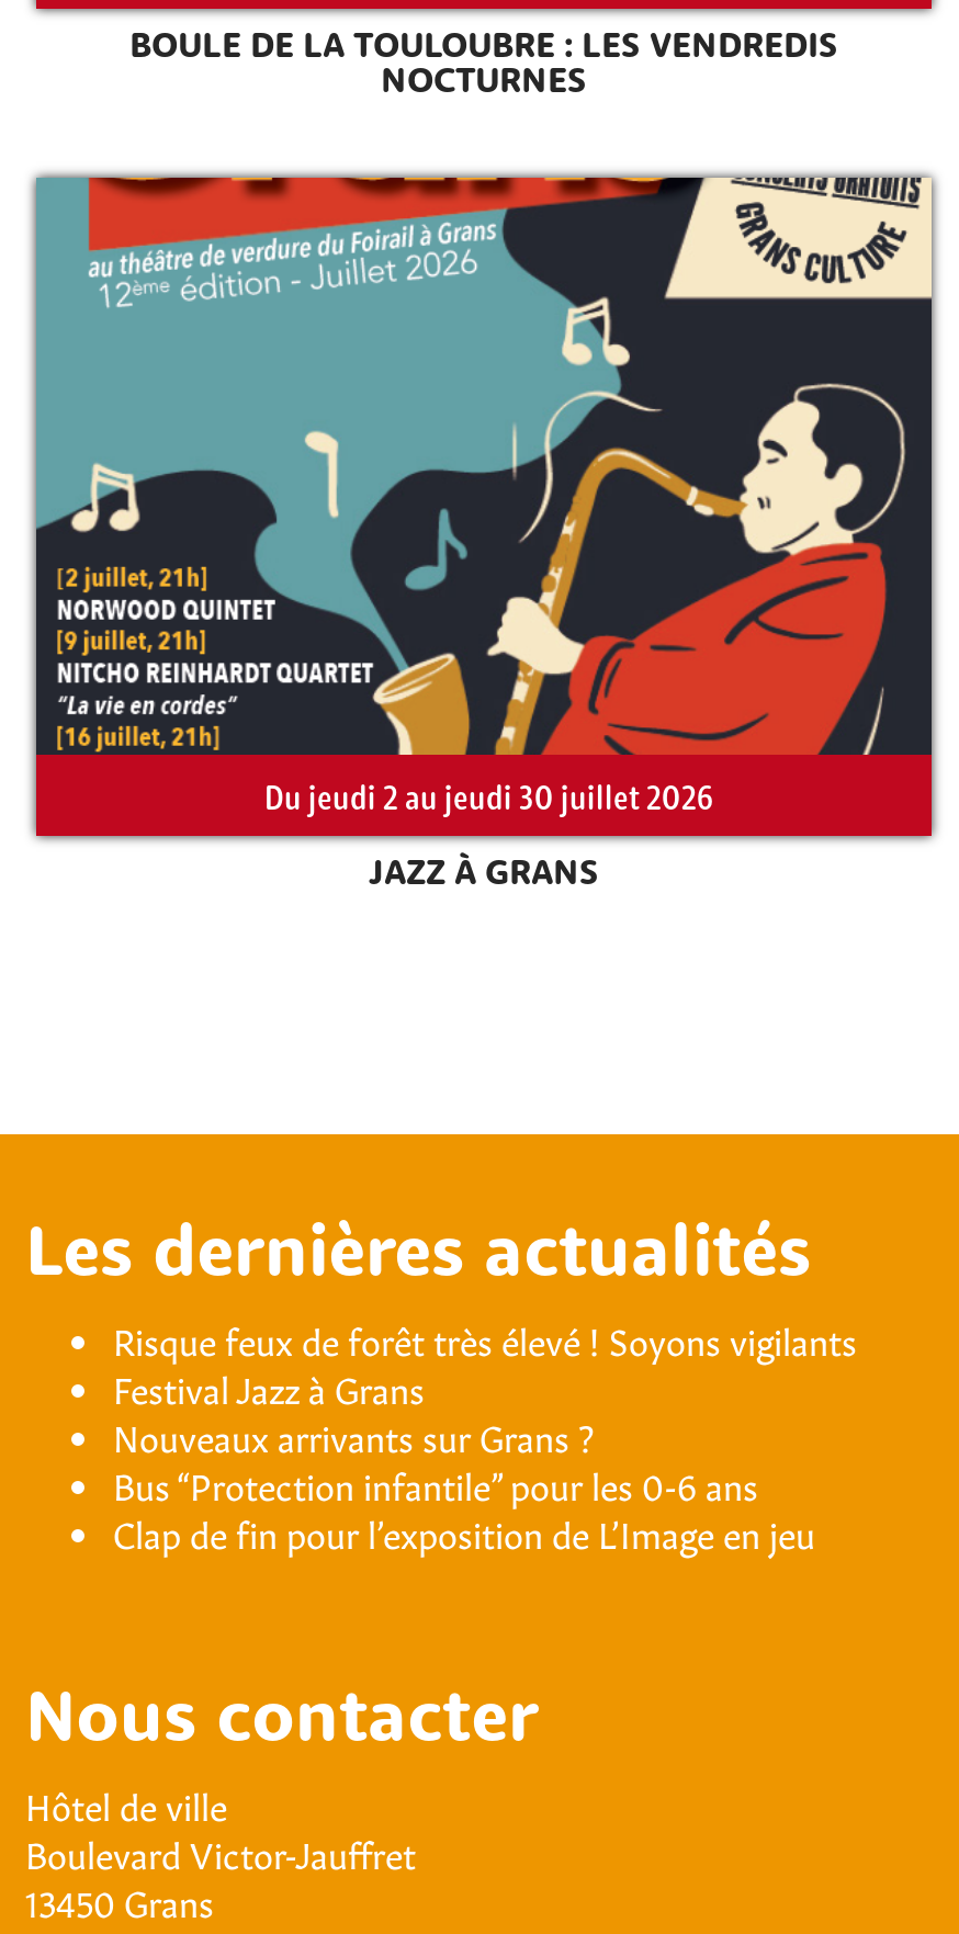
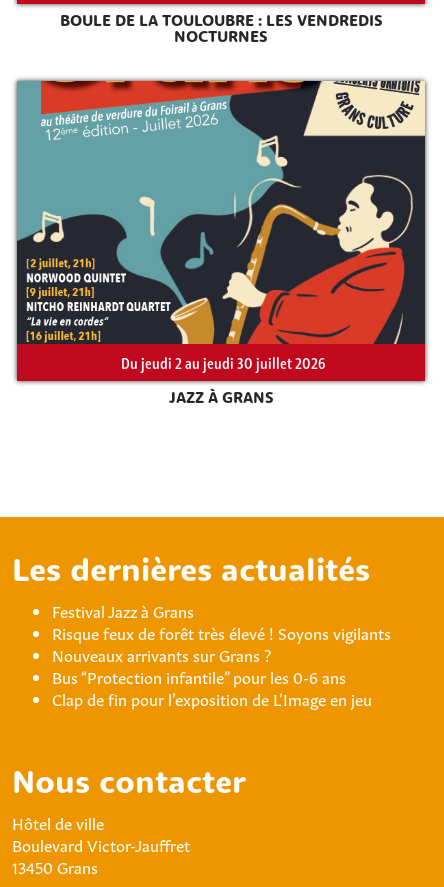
moved down: Risque feux de forêt très élevé ! Soyons vigilants

moved up: Festival Jazz à Grans
